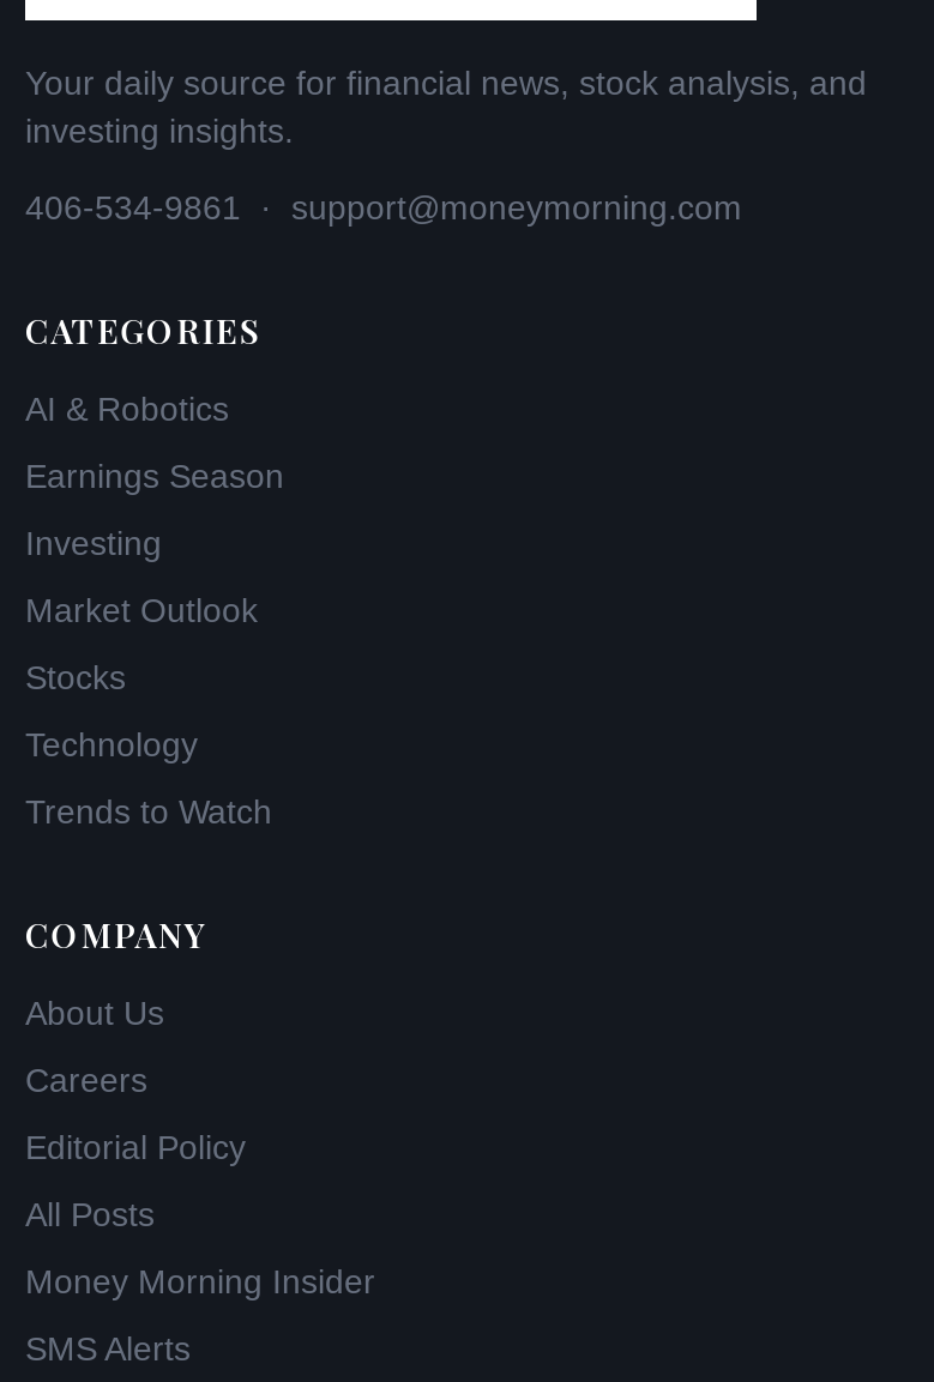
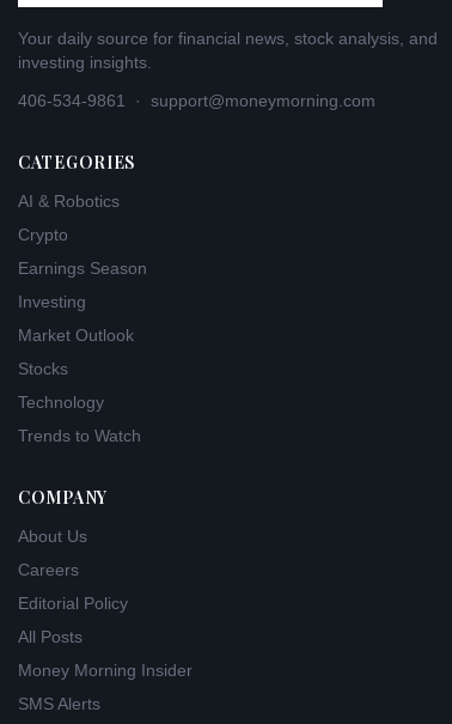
+ Crypto
